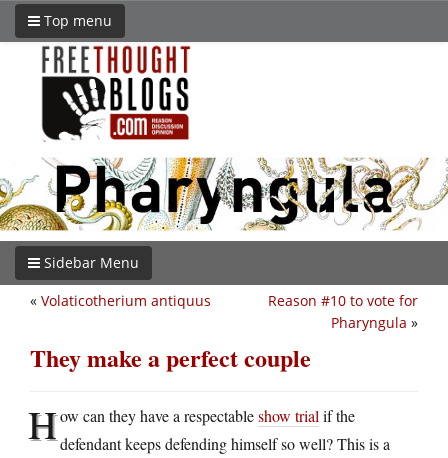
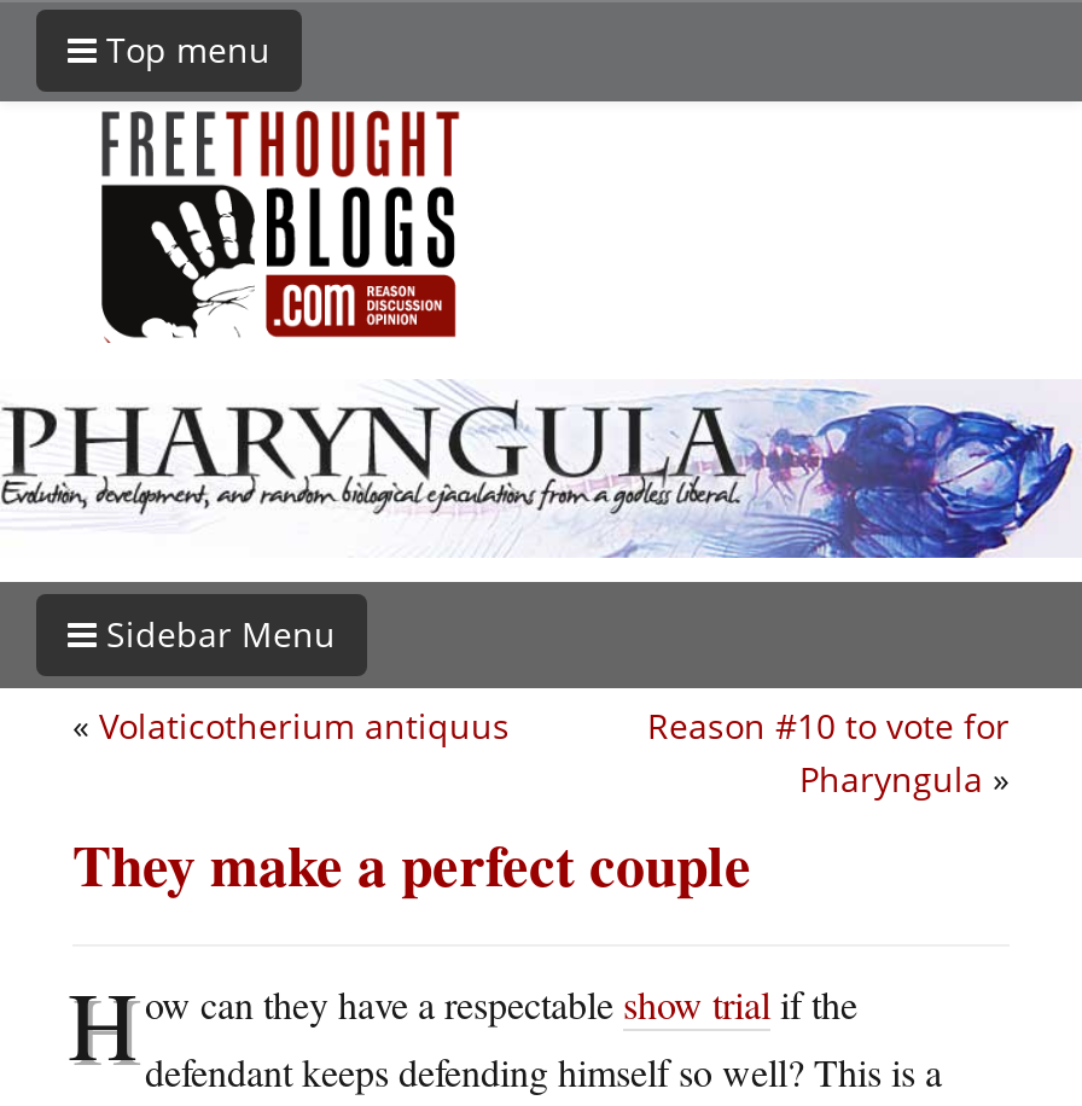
- [image]
+ [image]
